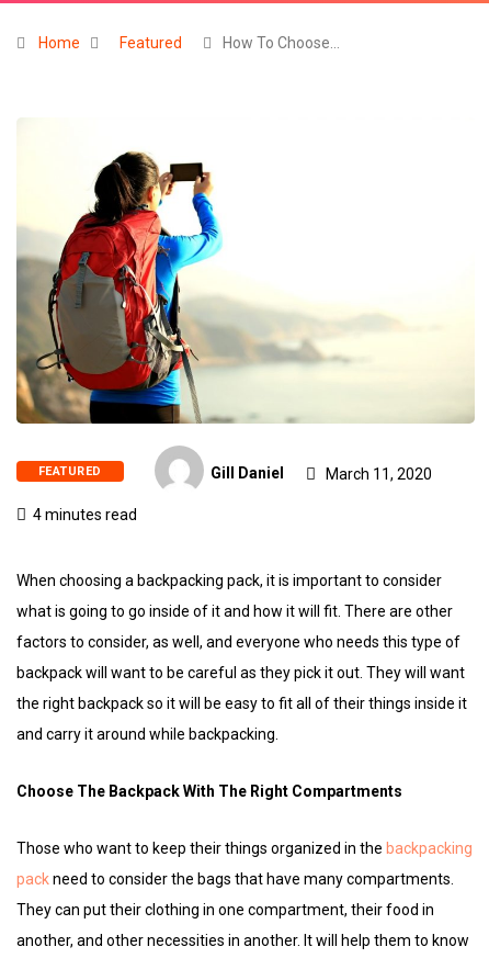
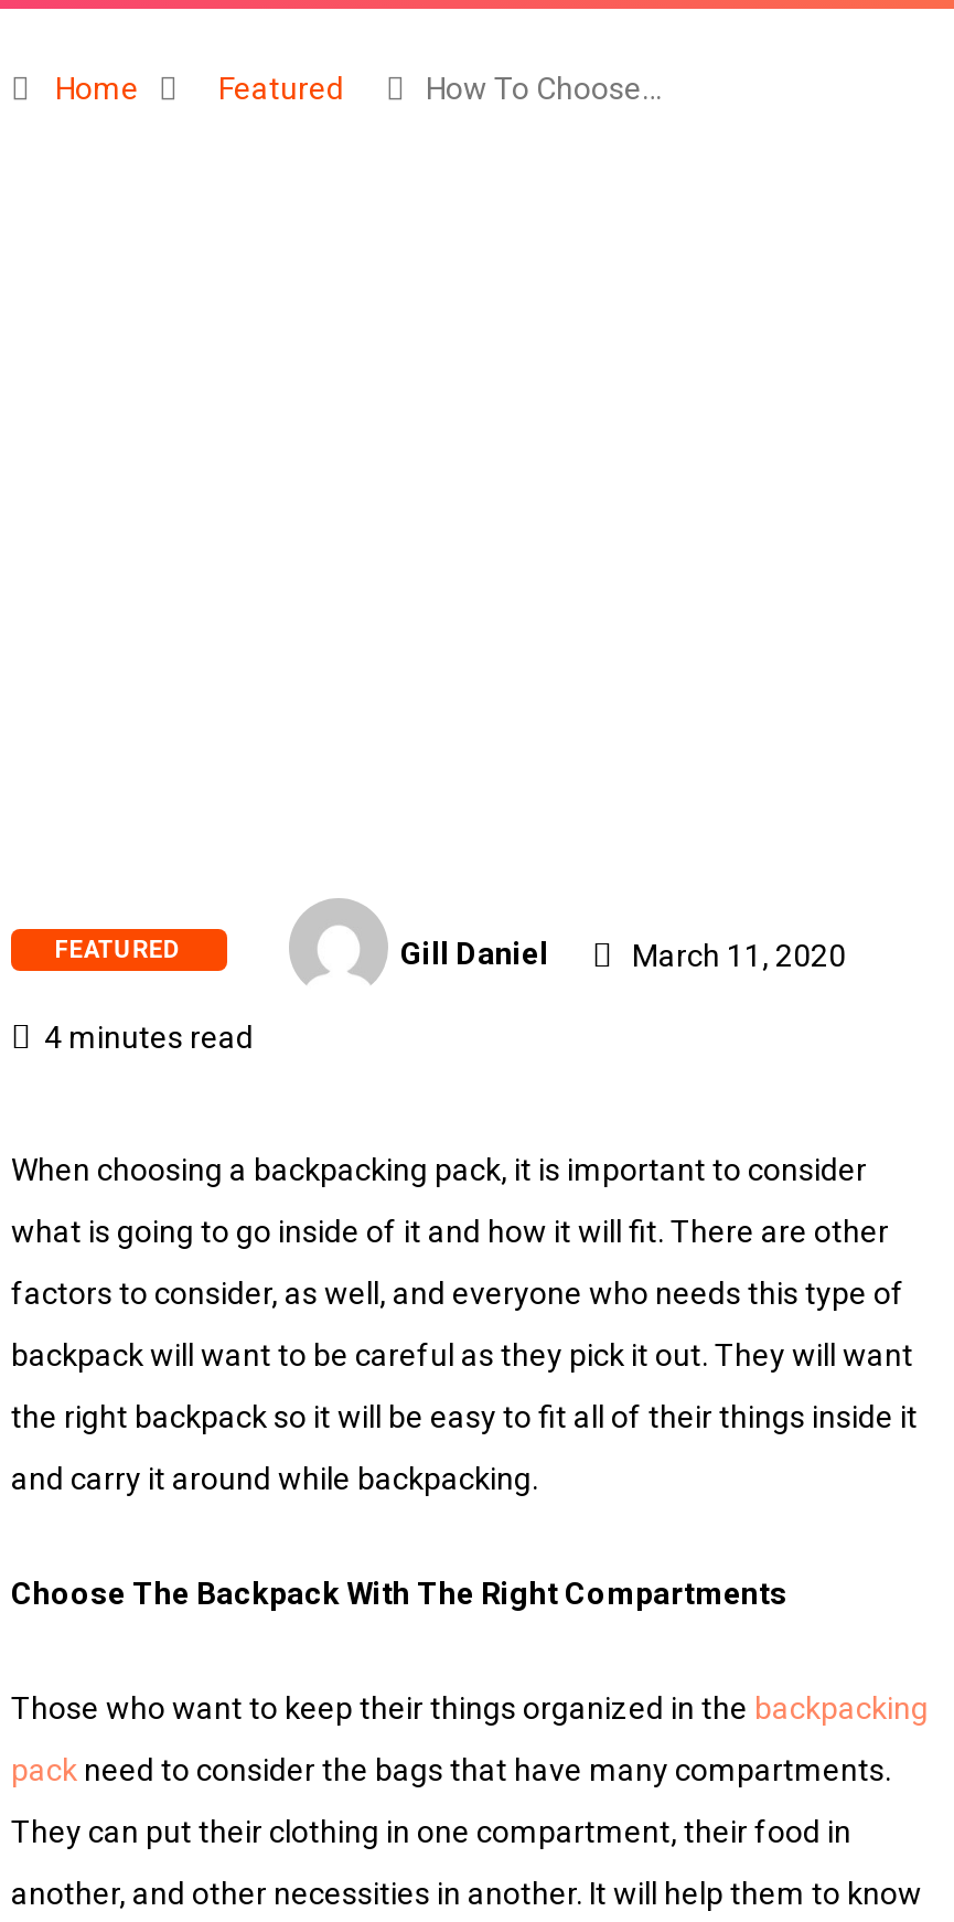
- [image]
